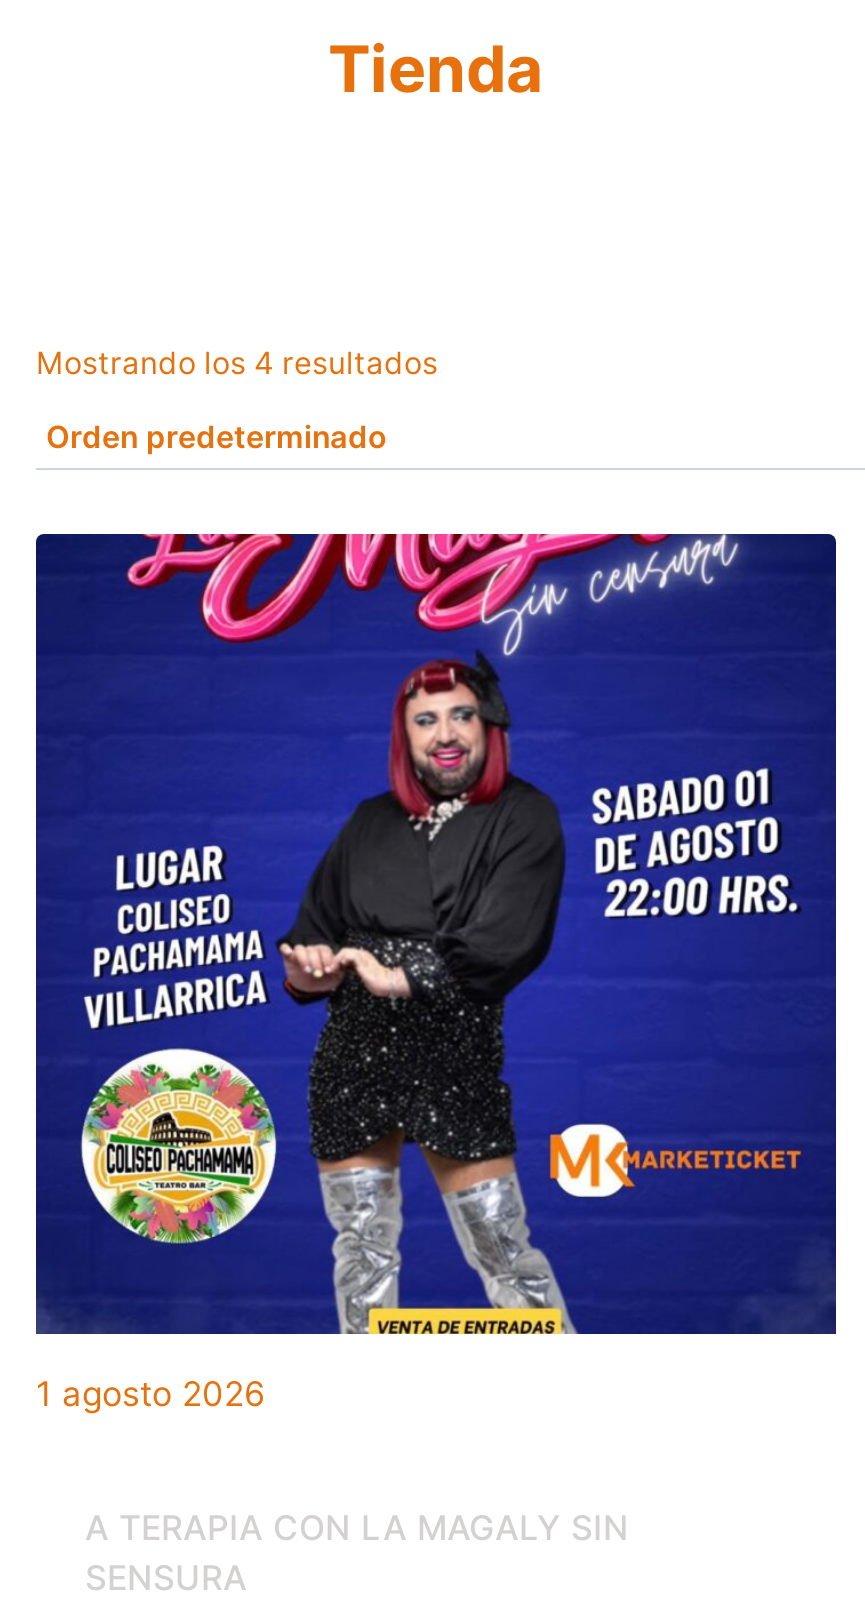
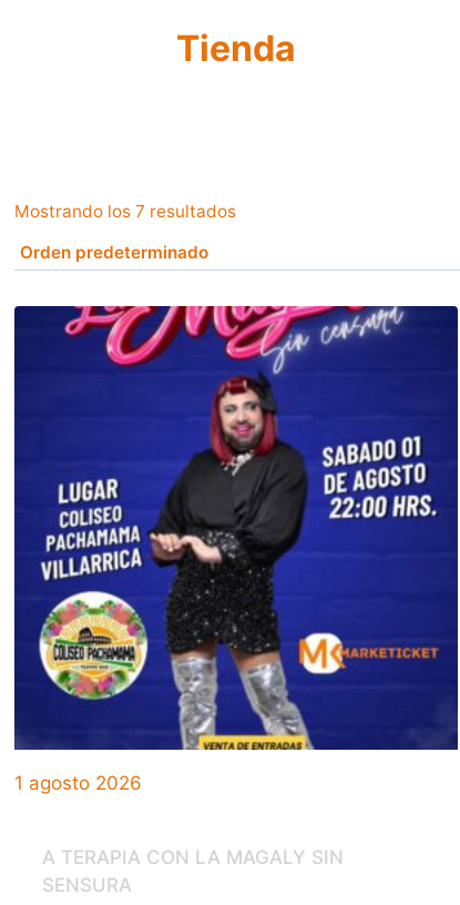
- Mostrando los 4 resultados
+ Mostrando los 7 resultados
